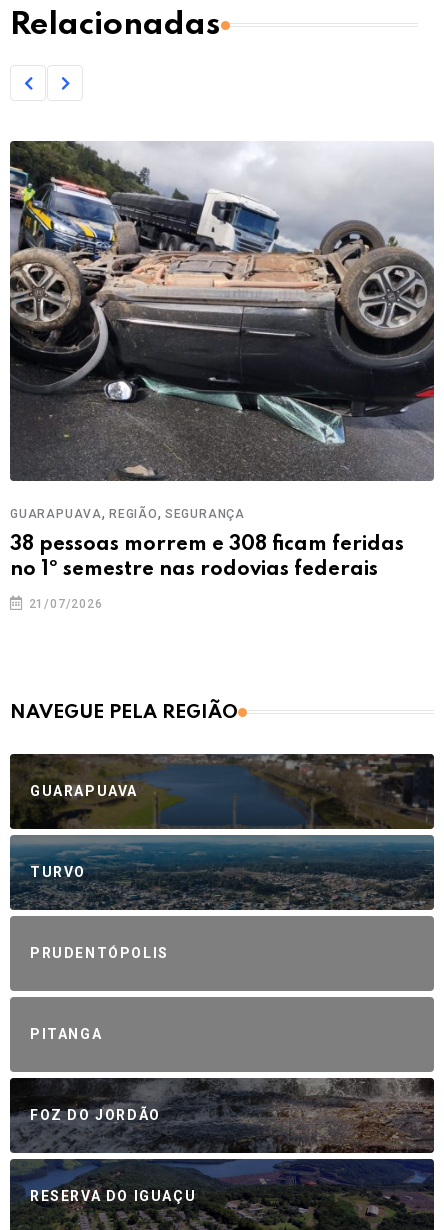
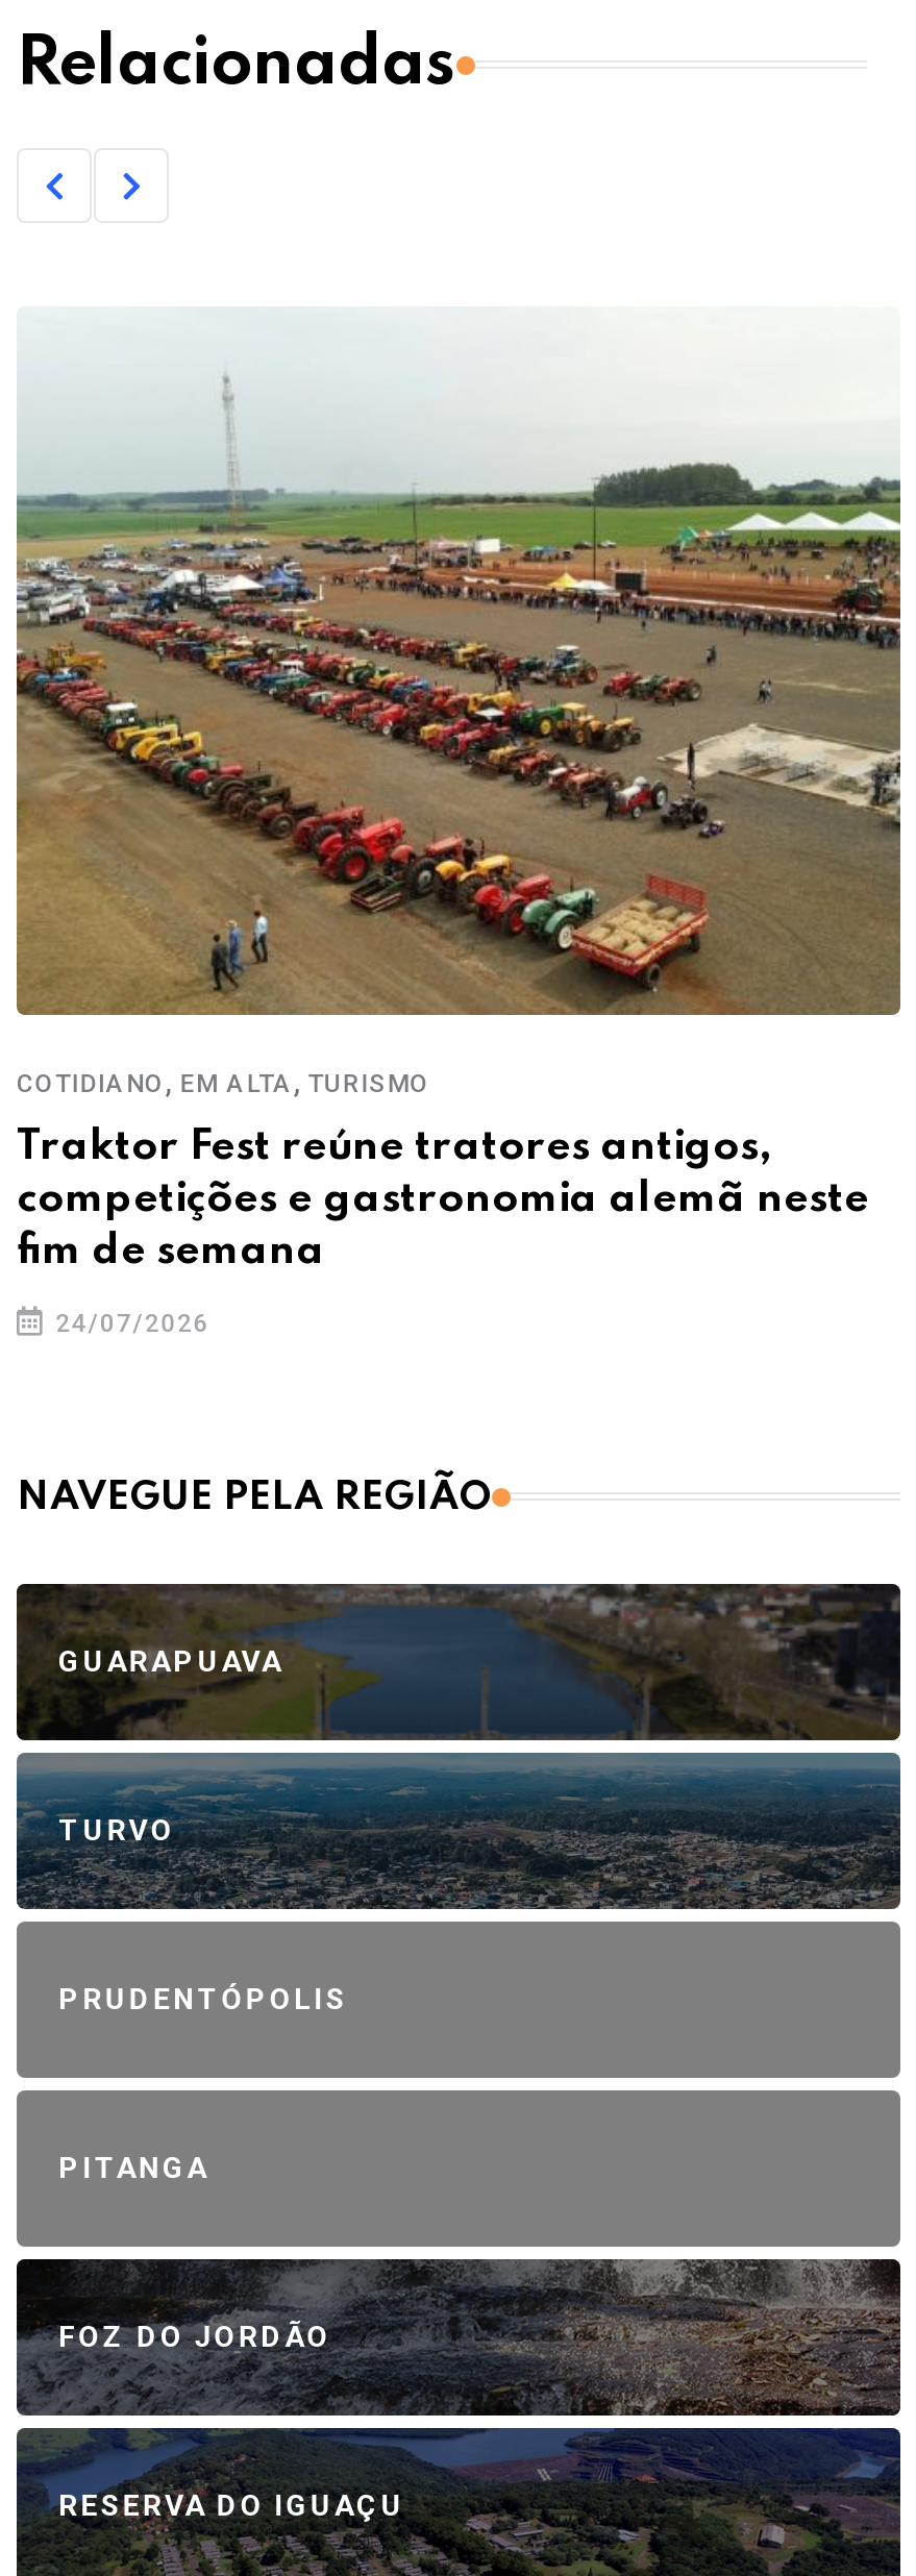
- [image]
- GUARAPUAVA, REGIÃO, SEGURANÇA
+ [image]
+ COTIDIANO, EM ALTA, TURISMO

- 38 pessoas morrem e 308 ficam feridas
- no 1º semestre nas rodovias federais
+ Traktor Fest reúne tratores antigos,
+ competições e gastronomia alemã neste
+ fim de semana

- 21/07/2026
+ 24/07/2026
